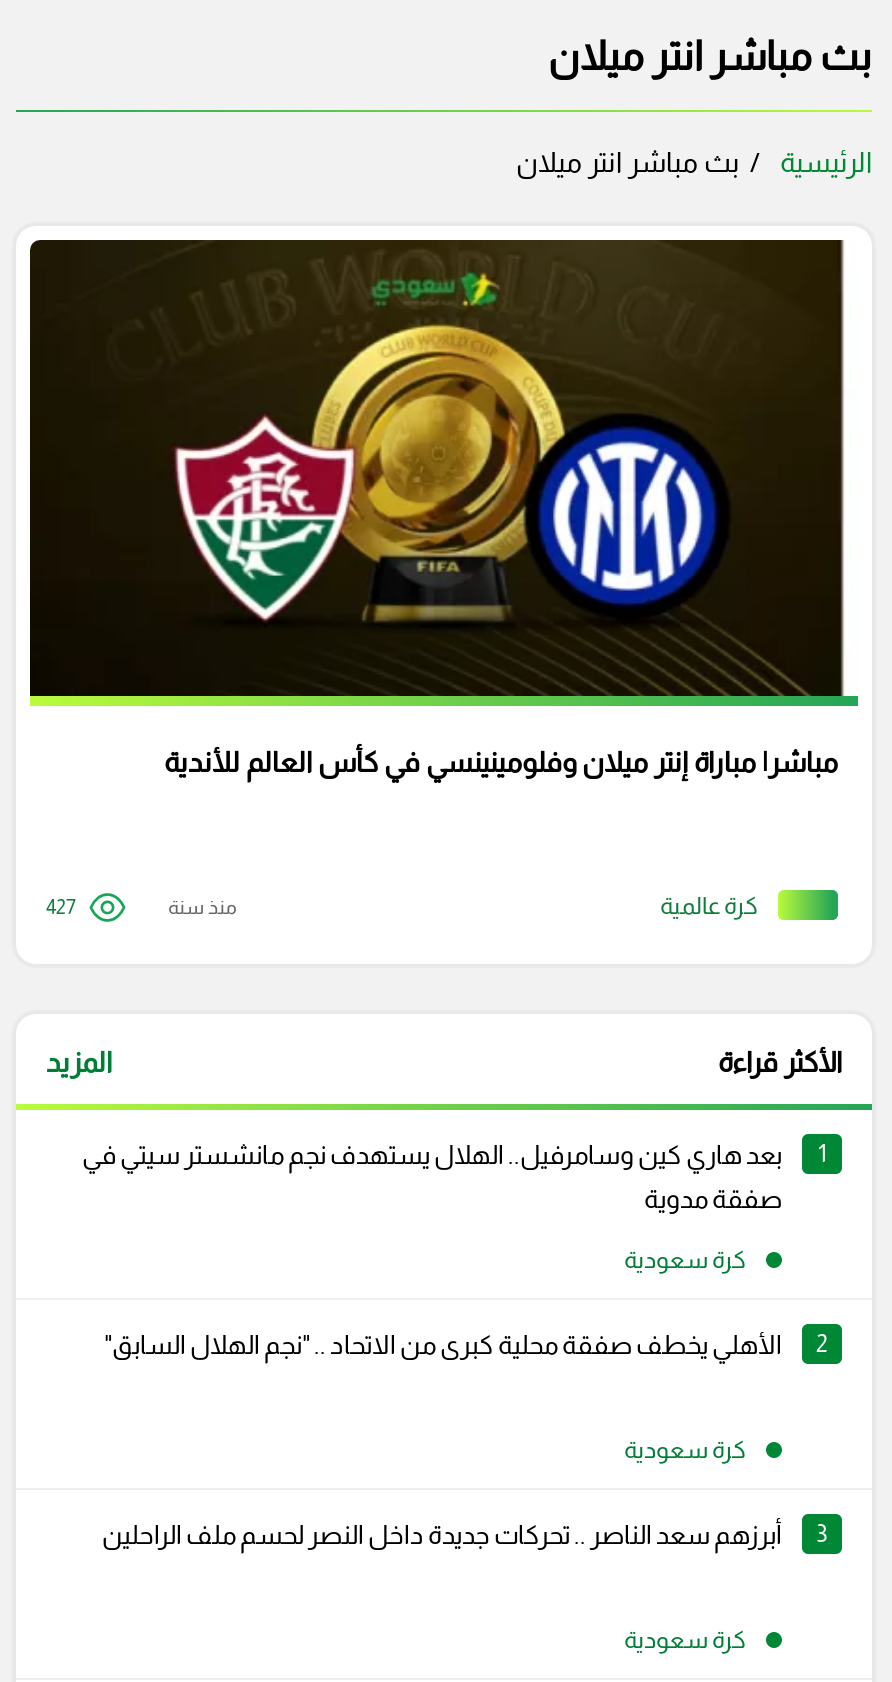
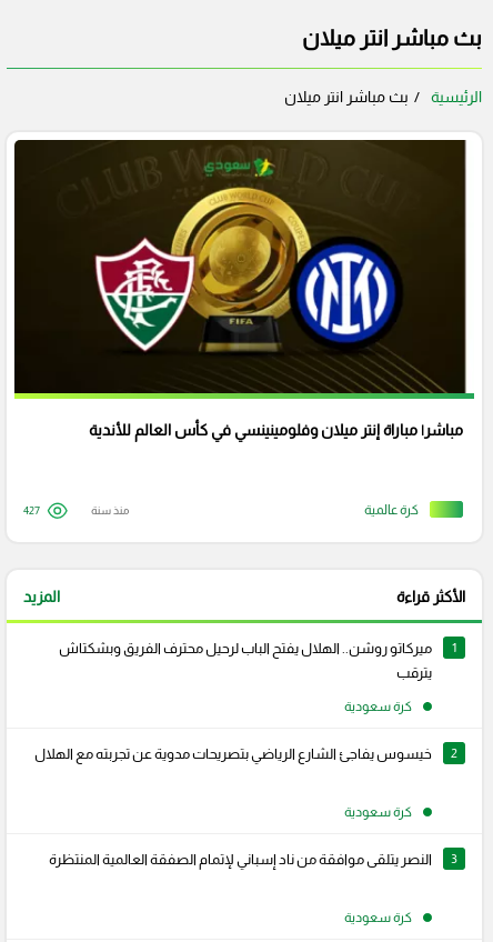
- بعد هاري كين وسامرفيل.. الهلال يستهدف نجم مانشستر سيتي في
+ ميركاتو روشن.. الهلال يفتح الباب لرحيل محترف الفريق وبشكتاش

- صفقة مدوية
+ يترقب

- الأهلي يخطف صفقة محلية كبرى من الاتحاد .. "نجم الهلال السابق"
+ خيسوس يفاجئ الشارع الرياضي بتصريحات مدوية عن تجربته مع الهلال

- أبرزهم سعد الناصر .. تحركات جديدة داخل النصر لحسم ملف الراحلين
+ النصر يتلقى موافقة من ناد إسباني لإتمام الصفقة العالمية المنتظرة
